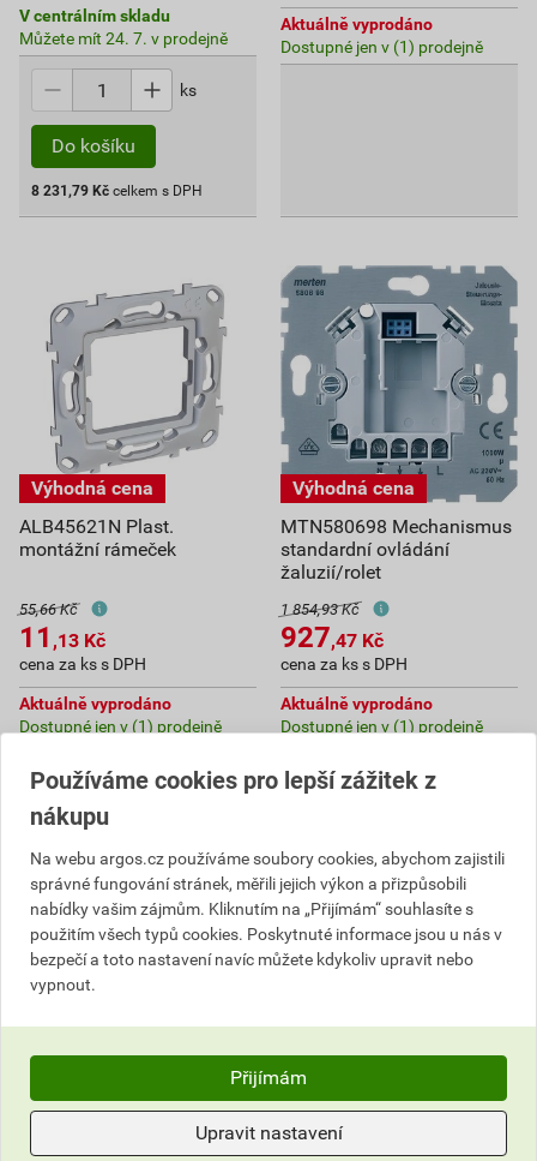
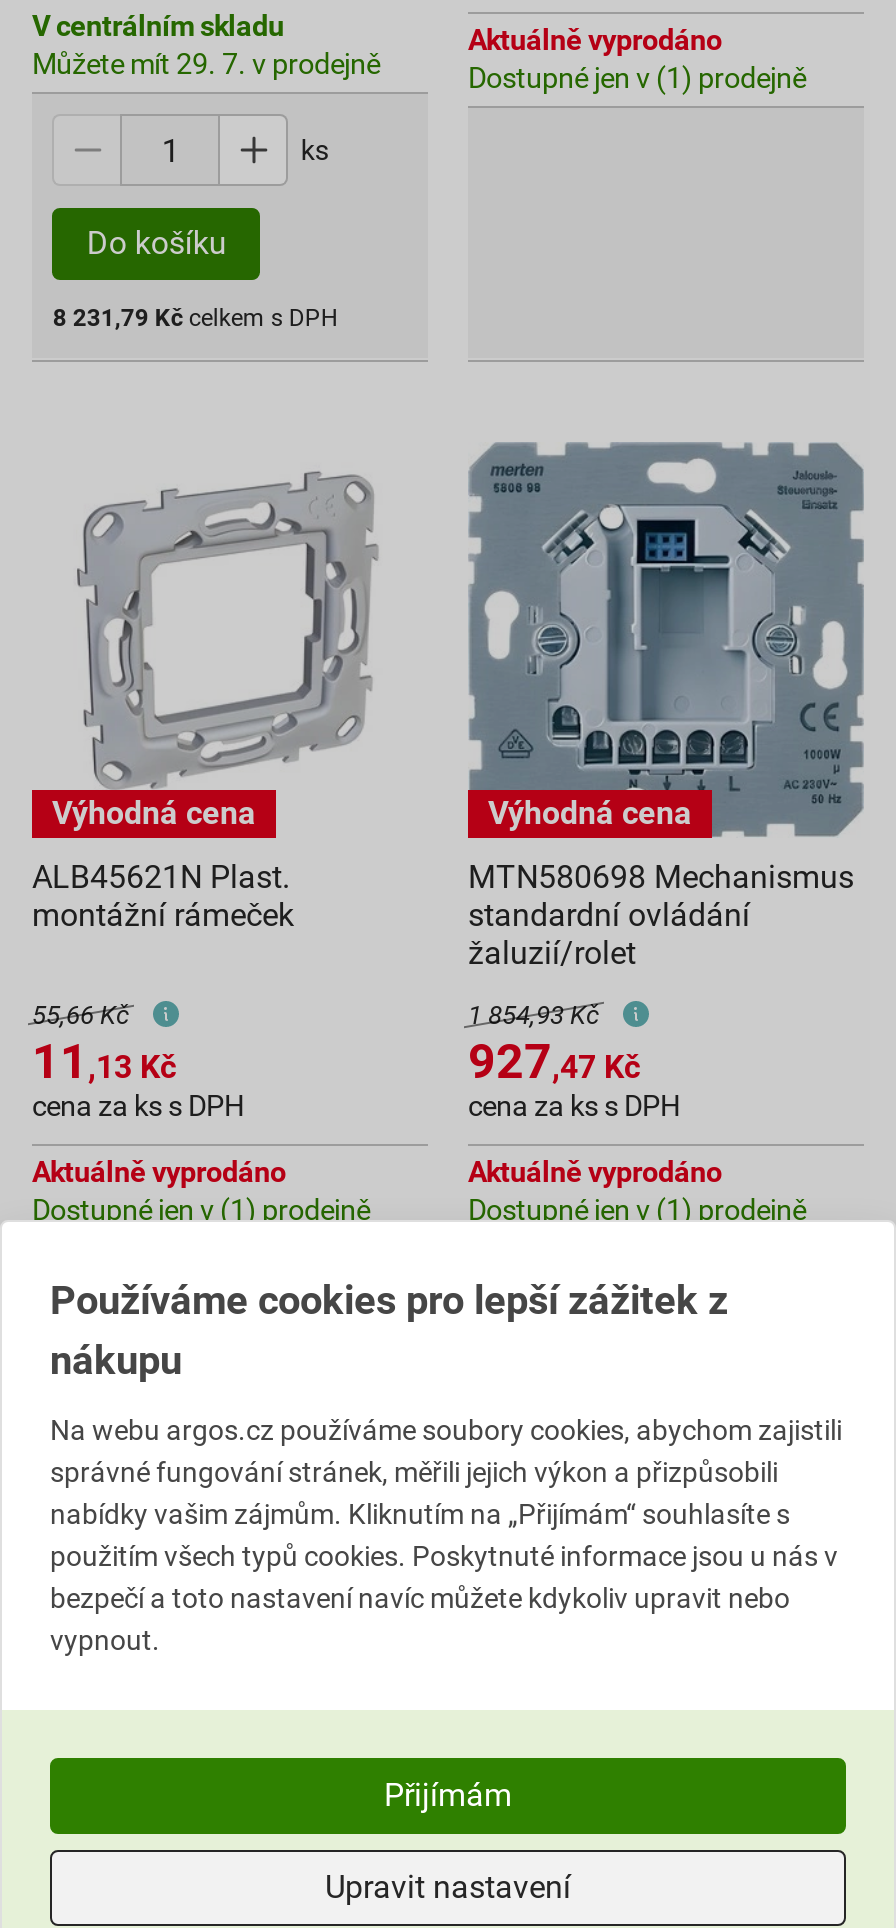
- Můžete mít 24. 7. v prodejně
+ Můžete mít 29. 7. v prodejně
